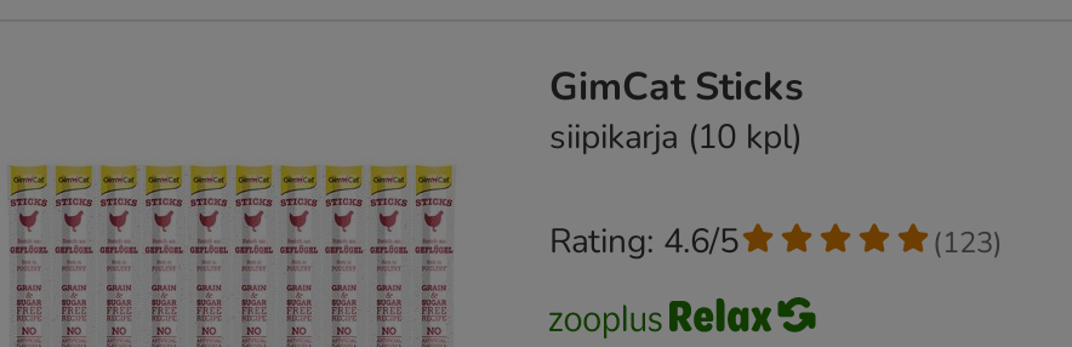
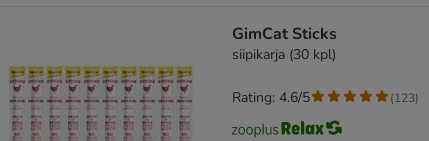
- siipikarja (10 kpl)
+ siipikarja (30 kpl)
